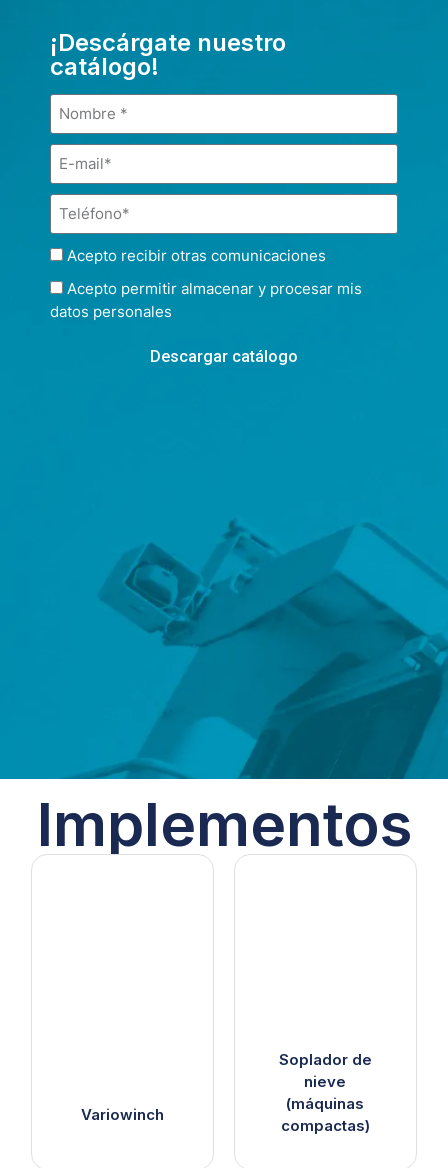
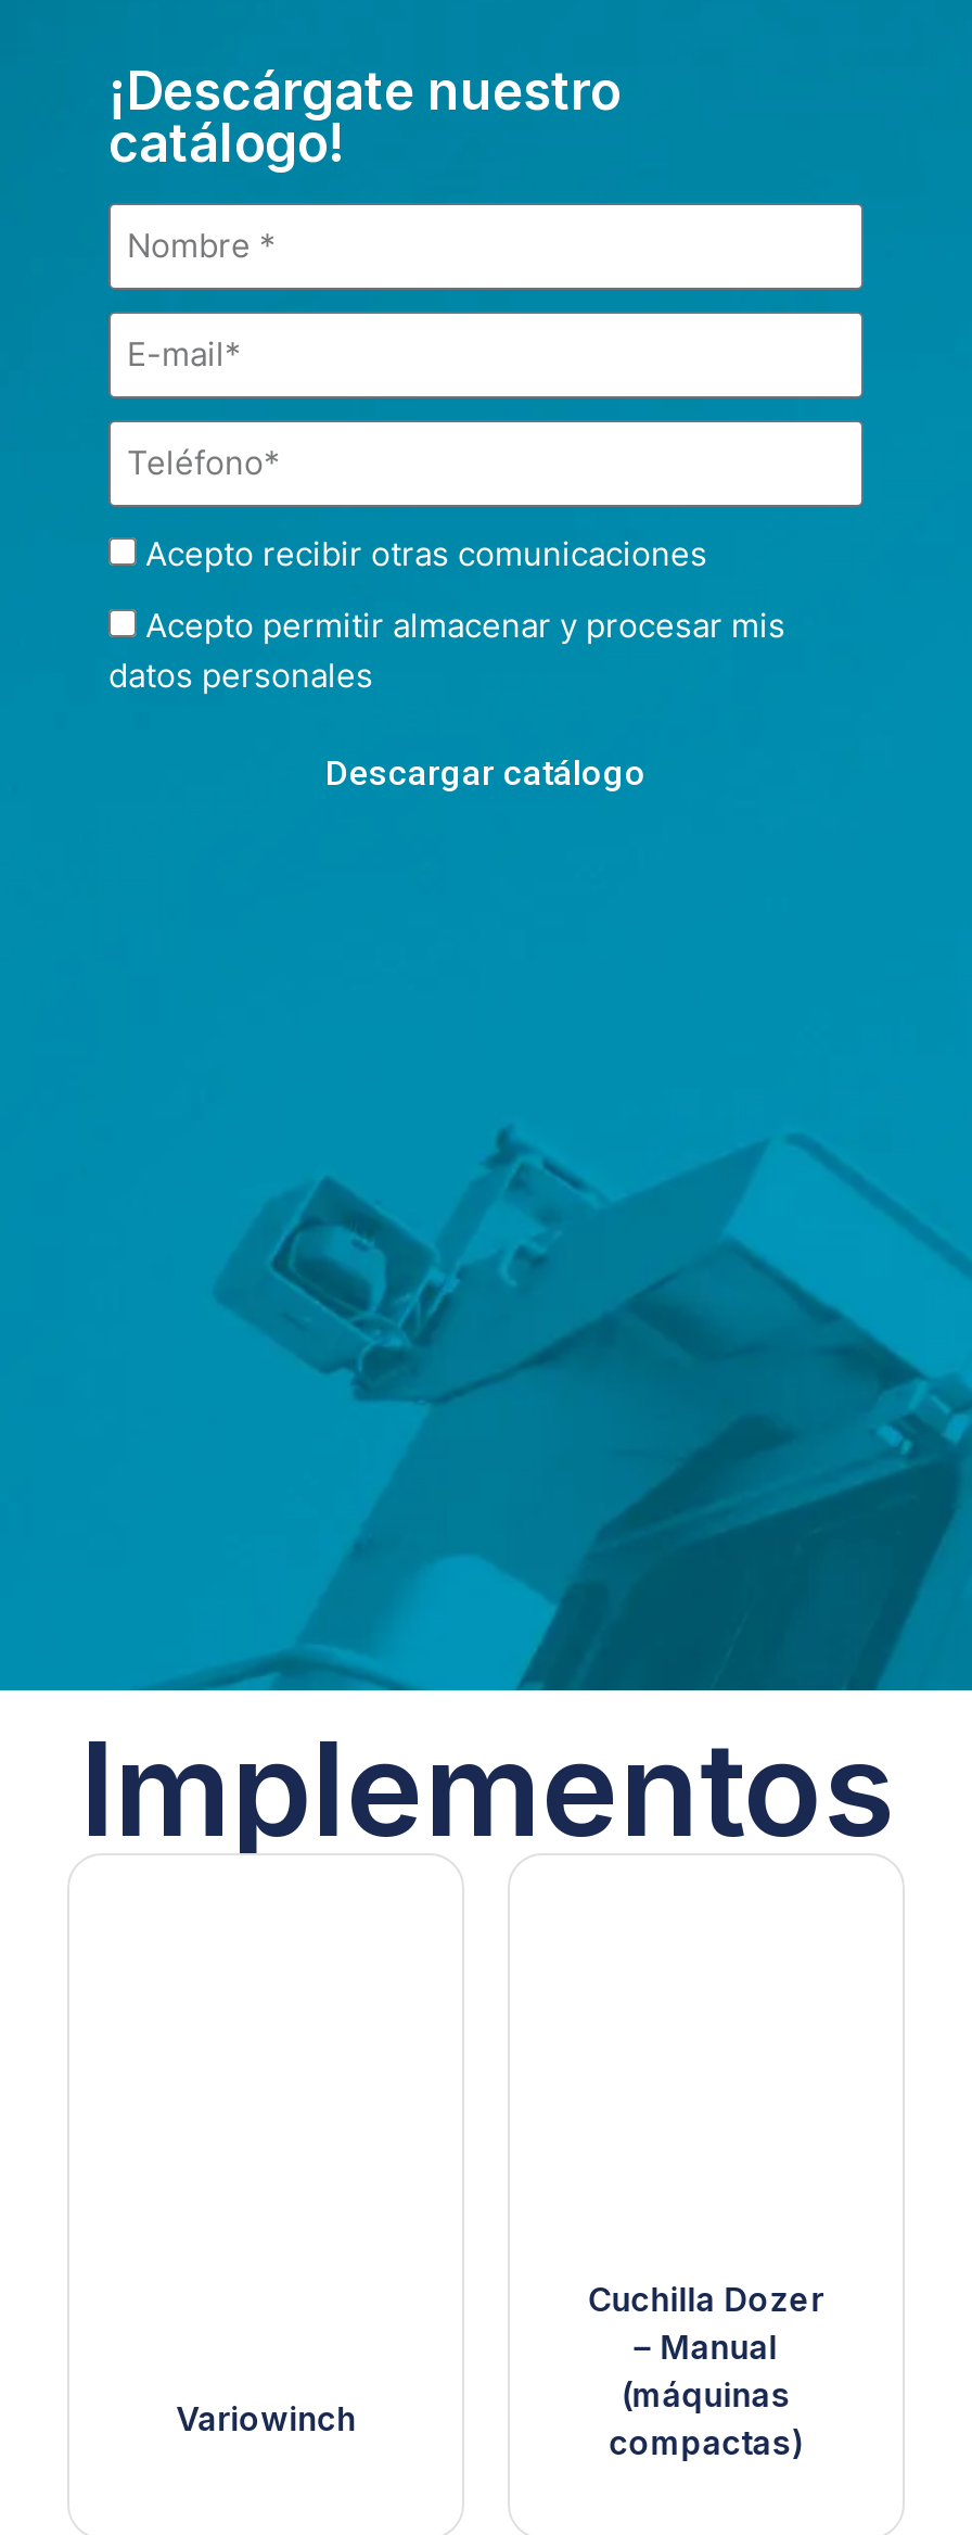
- Soplador de
- nieve
+ Cuchilla Dozer
+ – Manual
